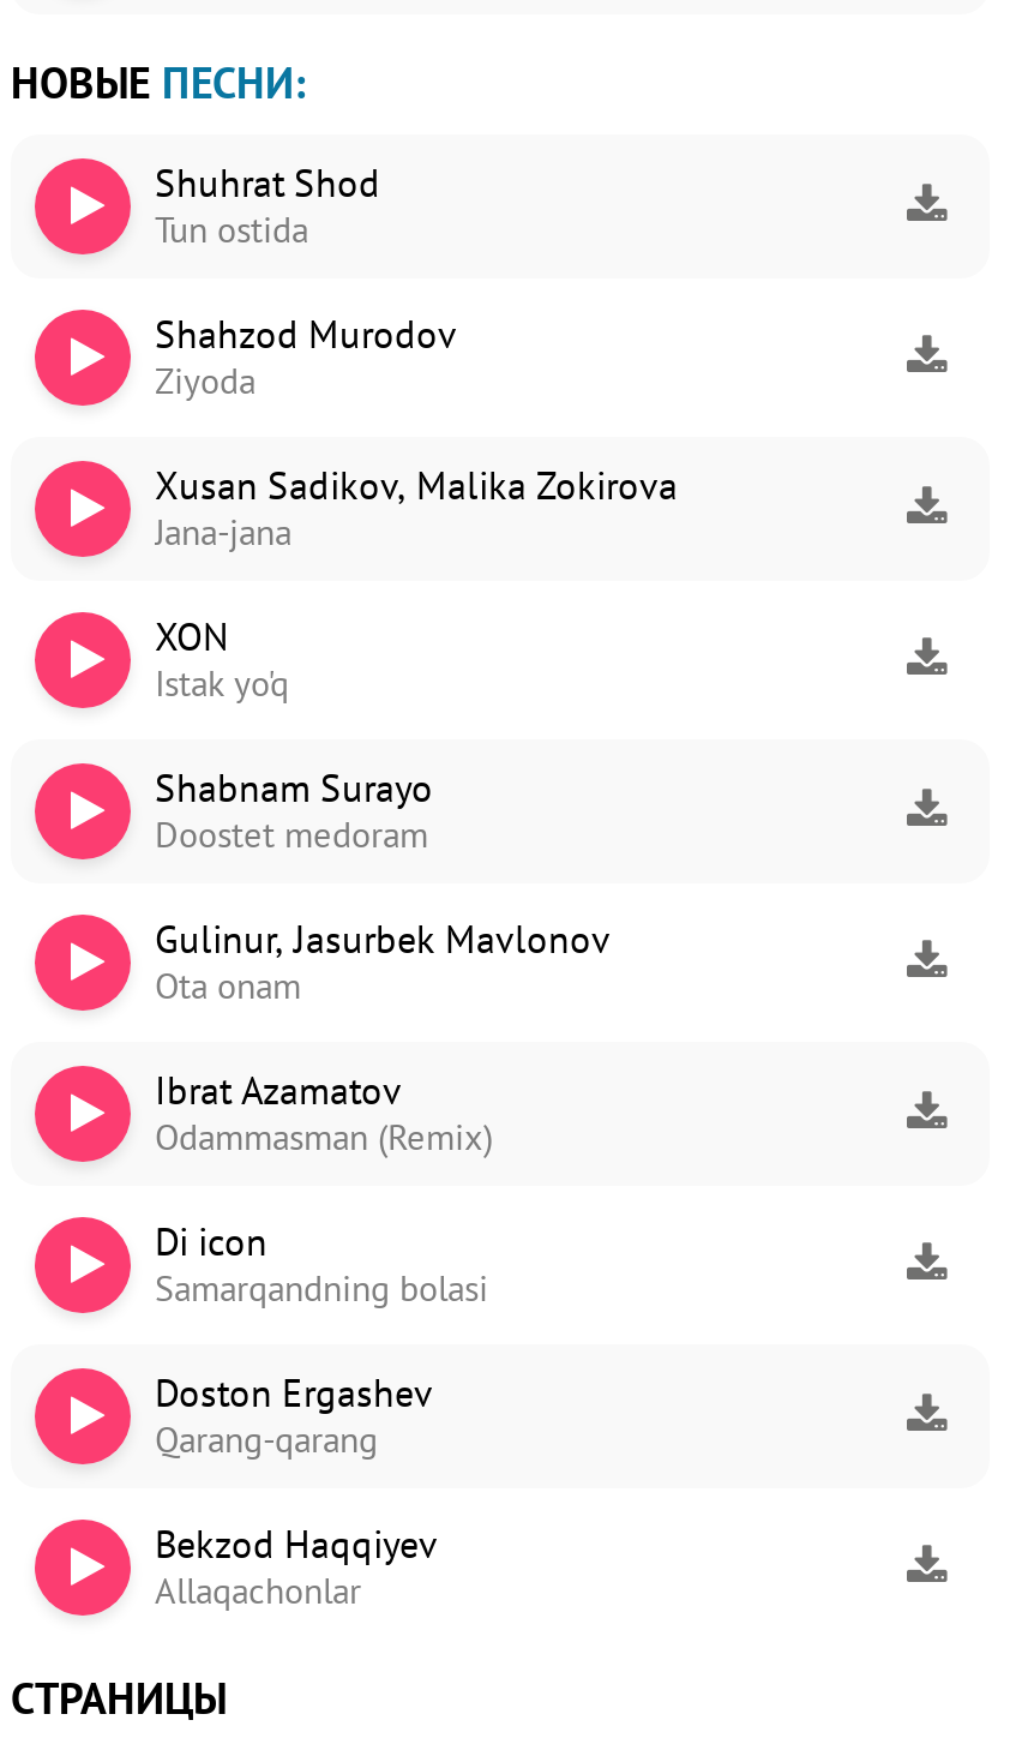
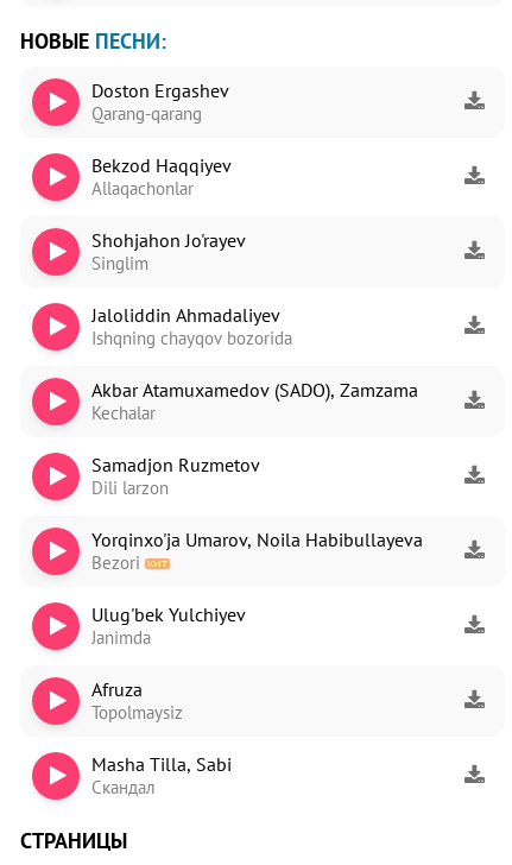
- Shuhrat Shod
- Tun ostida
- Shahzod Murodov
- Ziyoda
- Xusan Sadikov, Malika Zokirova
- Jana-jana
- XON
- Istak yo'q
- Shabnam Surayo
- Doostet medoram
- Gulinur, Jasurbek Mavlonov
- Ota onam
- Ibrat Azamatov
- Odammasman (Remix)
- Di icon
- Samarqandning bolasi

moved up: Doston Ergashev | Qarang-qarang | Bekzod Haqqiyev | Allaqachonlar

+ Shohjahon Jo'rayev
+ Singlim
+ Jaloliddin Ahmadaliyev
+ Ishqning chayqov bozorida
+ Akbar Atamuxamedov (SADO), Zamzama
+ Kechalar
+ Samadjon Ruzmetov
+ Dili larzon
+ Yorqinxo'ja Umarov, Noila Habibullayeva
+ Bezori
+ Ulug'bek Yulchiyev
+ Janimda
+ Afruza
+ Topolmaysiz
+ Masha Tilla, Sabi
+ Скандал
